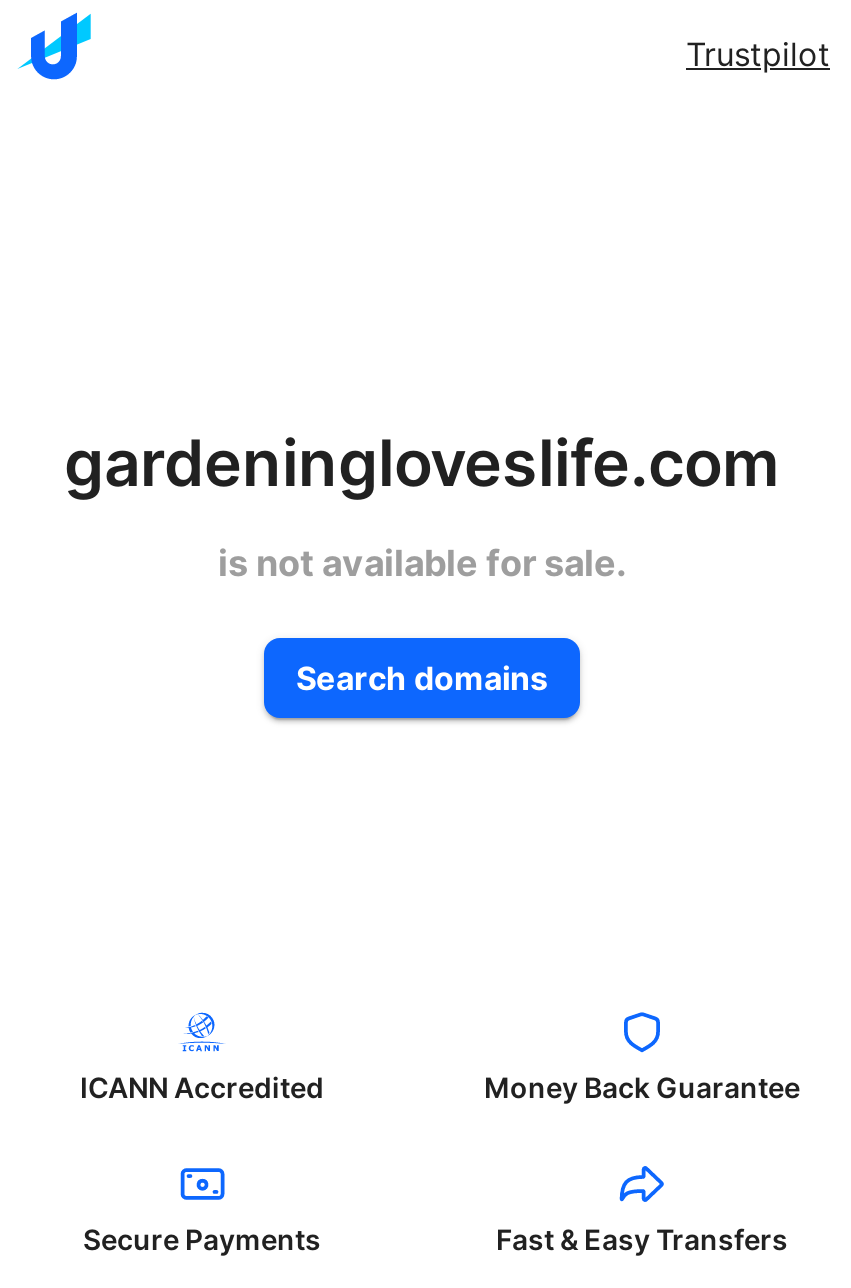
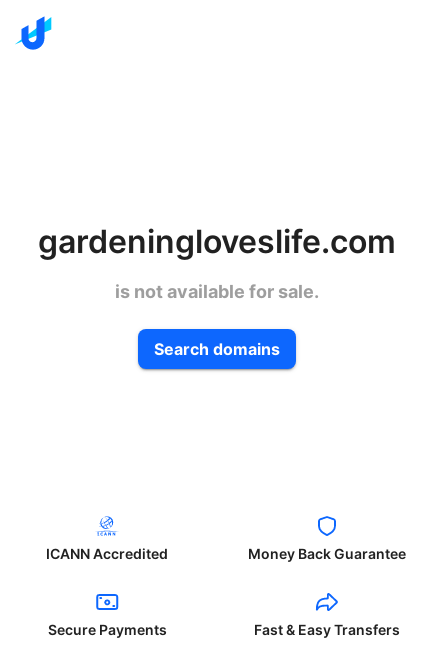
- Trustpilot
